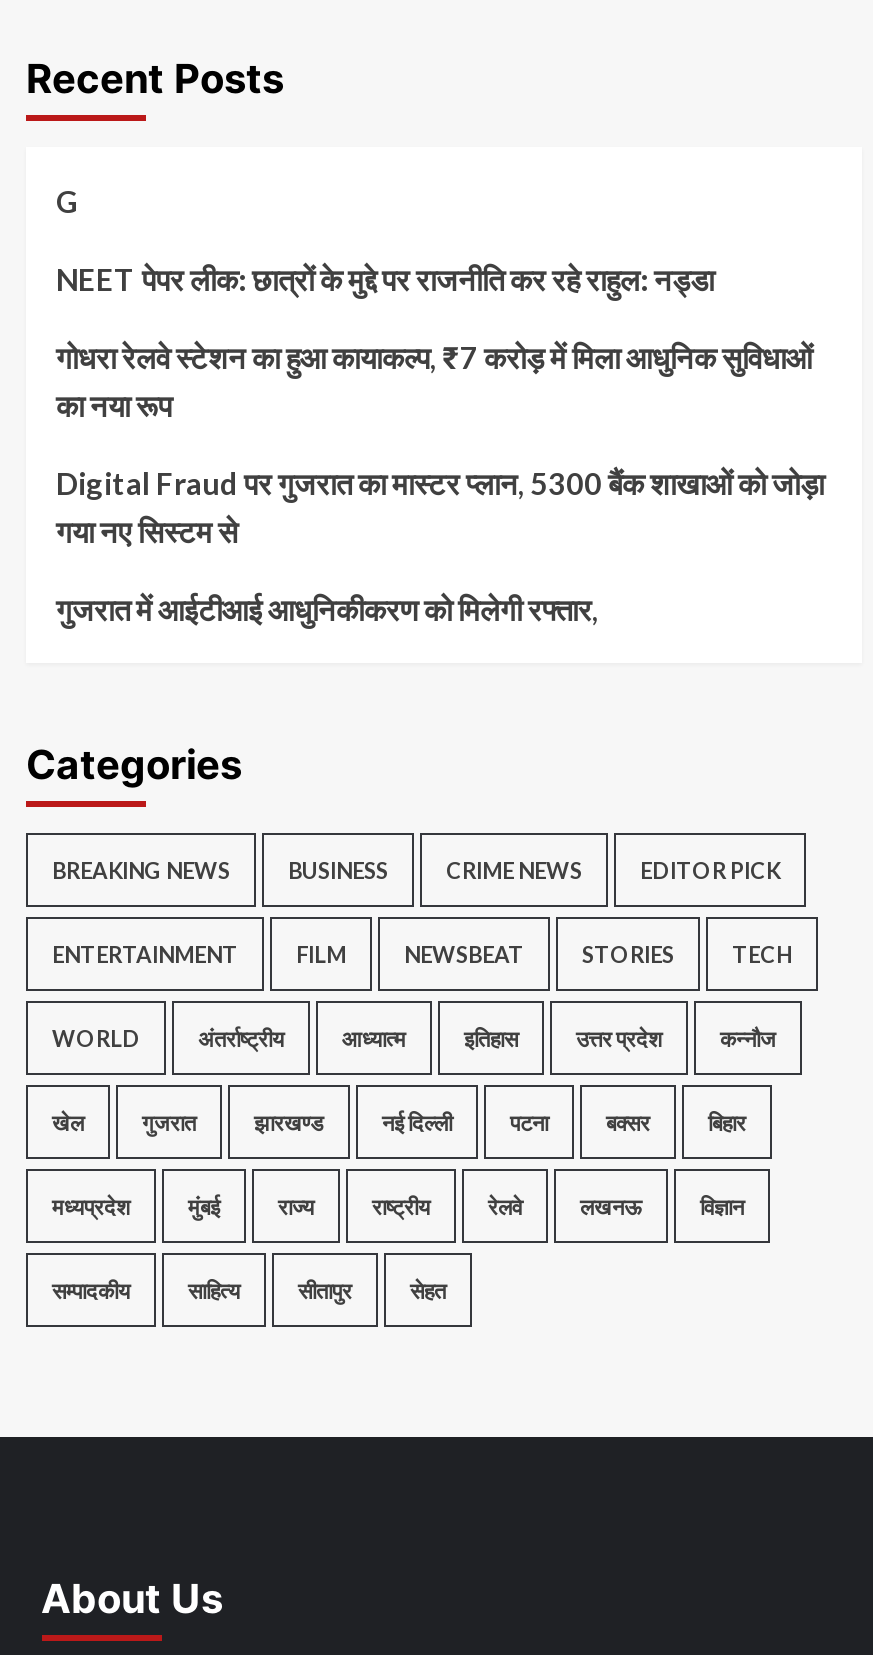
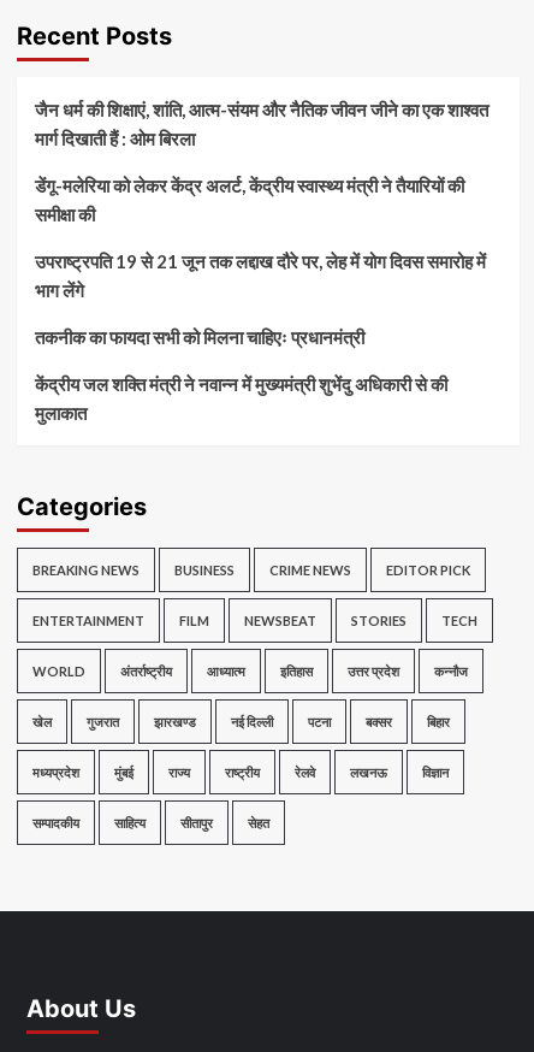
- G
+ जैन धर्म की शिक्षाएं, शांति, आत्म-संयम और नैतिक जीवन जीने का एक शाश्वत
+ मार्ग दिखाती हैं : ओम बिरला

- NEET पेपर लीक: छात्रों के मुद्दे पर राजनीति कर रहे राहुल: नड्डा
+ डेंगू-मलेरिया को लेकर केंद्र अलर्ट, केंद्रीय स्वास्थ्य मंत्री ने तैयारियों की
+ समीक्षा की

- गोधरा रेलवे स्टेशन का हुआ कायाकल्प, ₹7 करोड़ में मिला आधुनिक सुविधाओं
- का नया रूप
+ उपराष्ट्रपति 19 से 21 जून तक लद्दाख दौरे पर, लेह में योग दिवस समारोह में
+ भाग लेंगे

- Digital Fraud पर गुजरात का मास्टर प्लान, 5300 बैंक शाखाओं को जोड़ा
- गया नए सिस्टम से
+ तकनीक का फायदा सभी को मिलना चाहिएः प्रधानमंत्री

- गुजरात में आईटीआई आधुनिकीकरण को मिलेगी रफ्तार,
+ केंद्रीय जल शक्ति मंत्री ने नवान्न में मुख्यमंत्री शुभेंदु अधिकारी से की
+ मुलाकात
